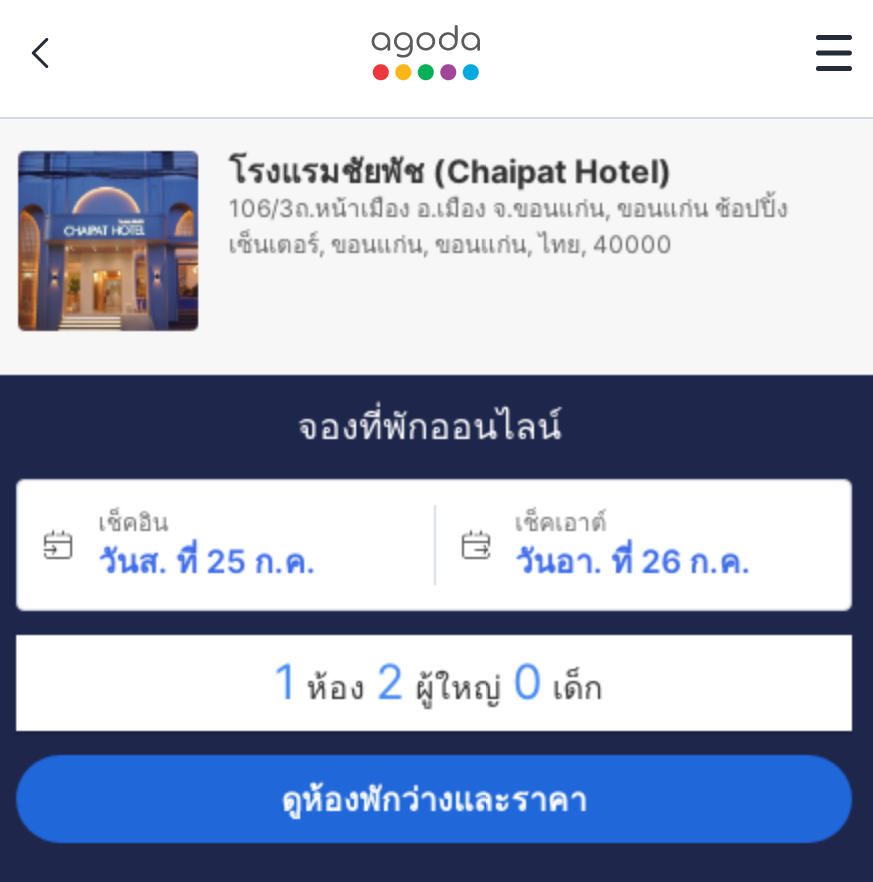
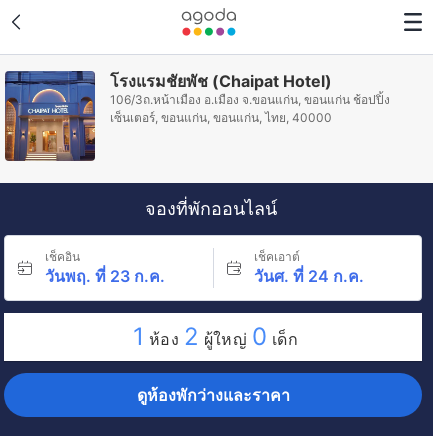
- วันส. ที่ 25 ก.ค.
+ วันพฤ. ที่ 23 ก.ค.

- วันอา. ที่ 26 ก.ค.
+ วันศ. ที่ 24 ก.ค.
